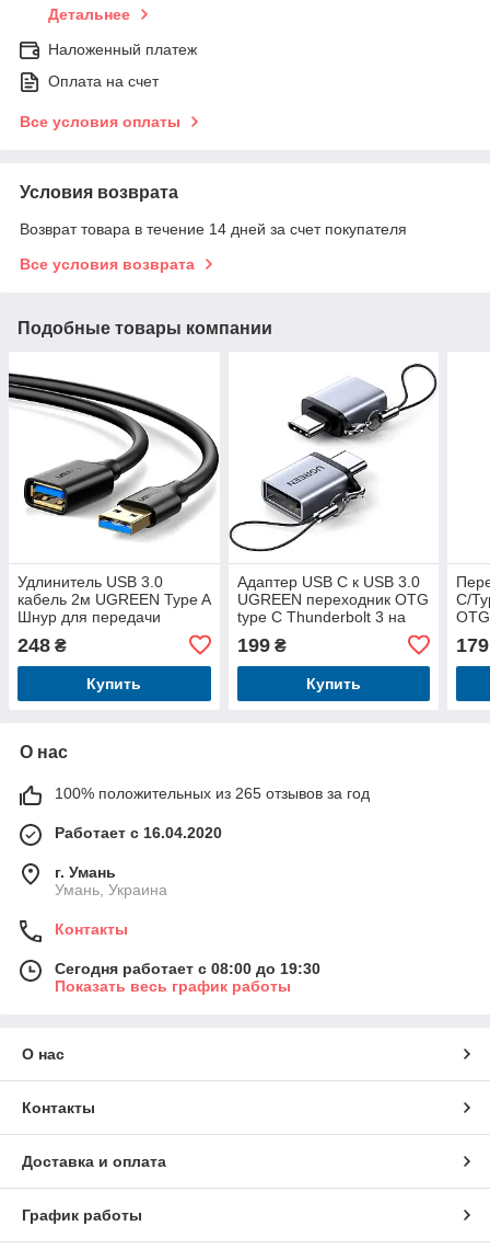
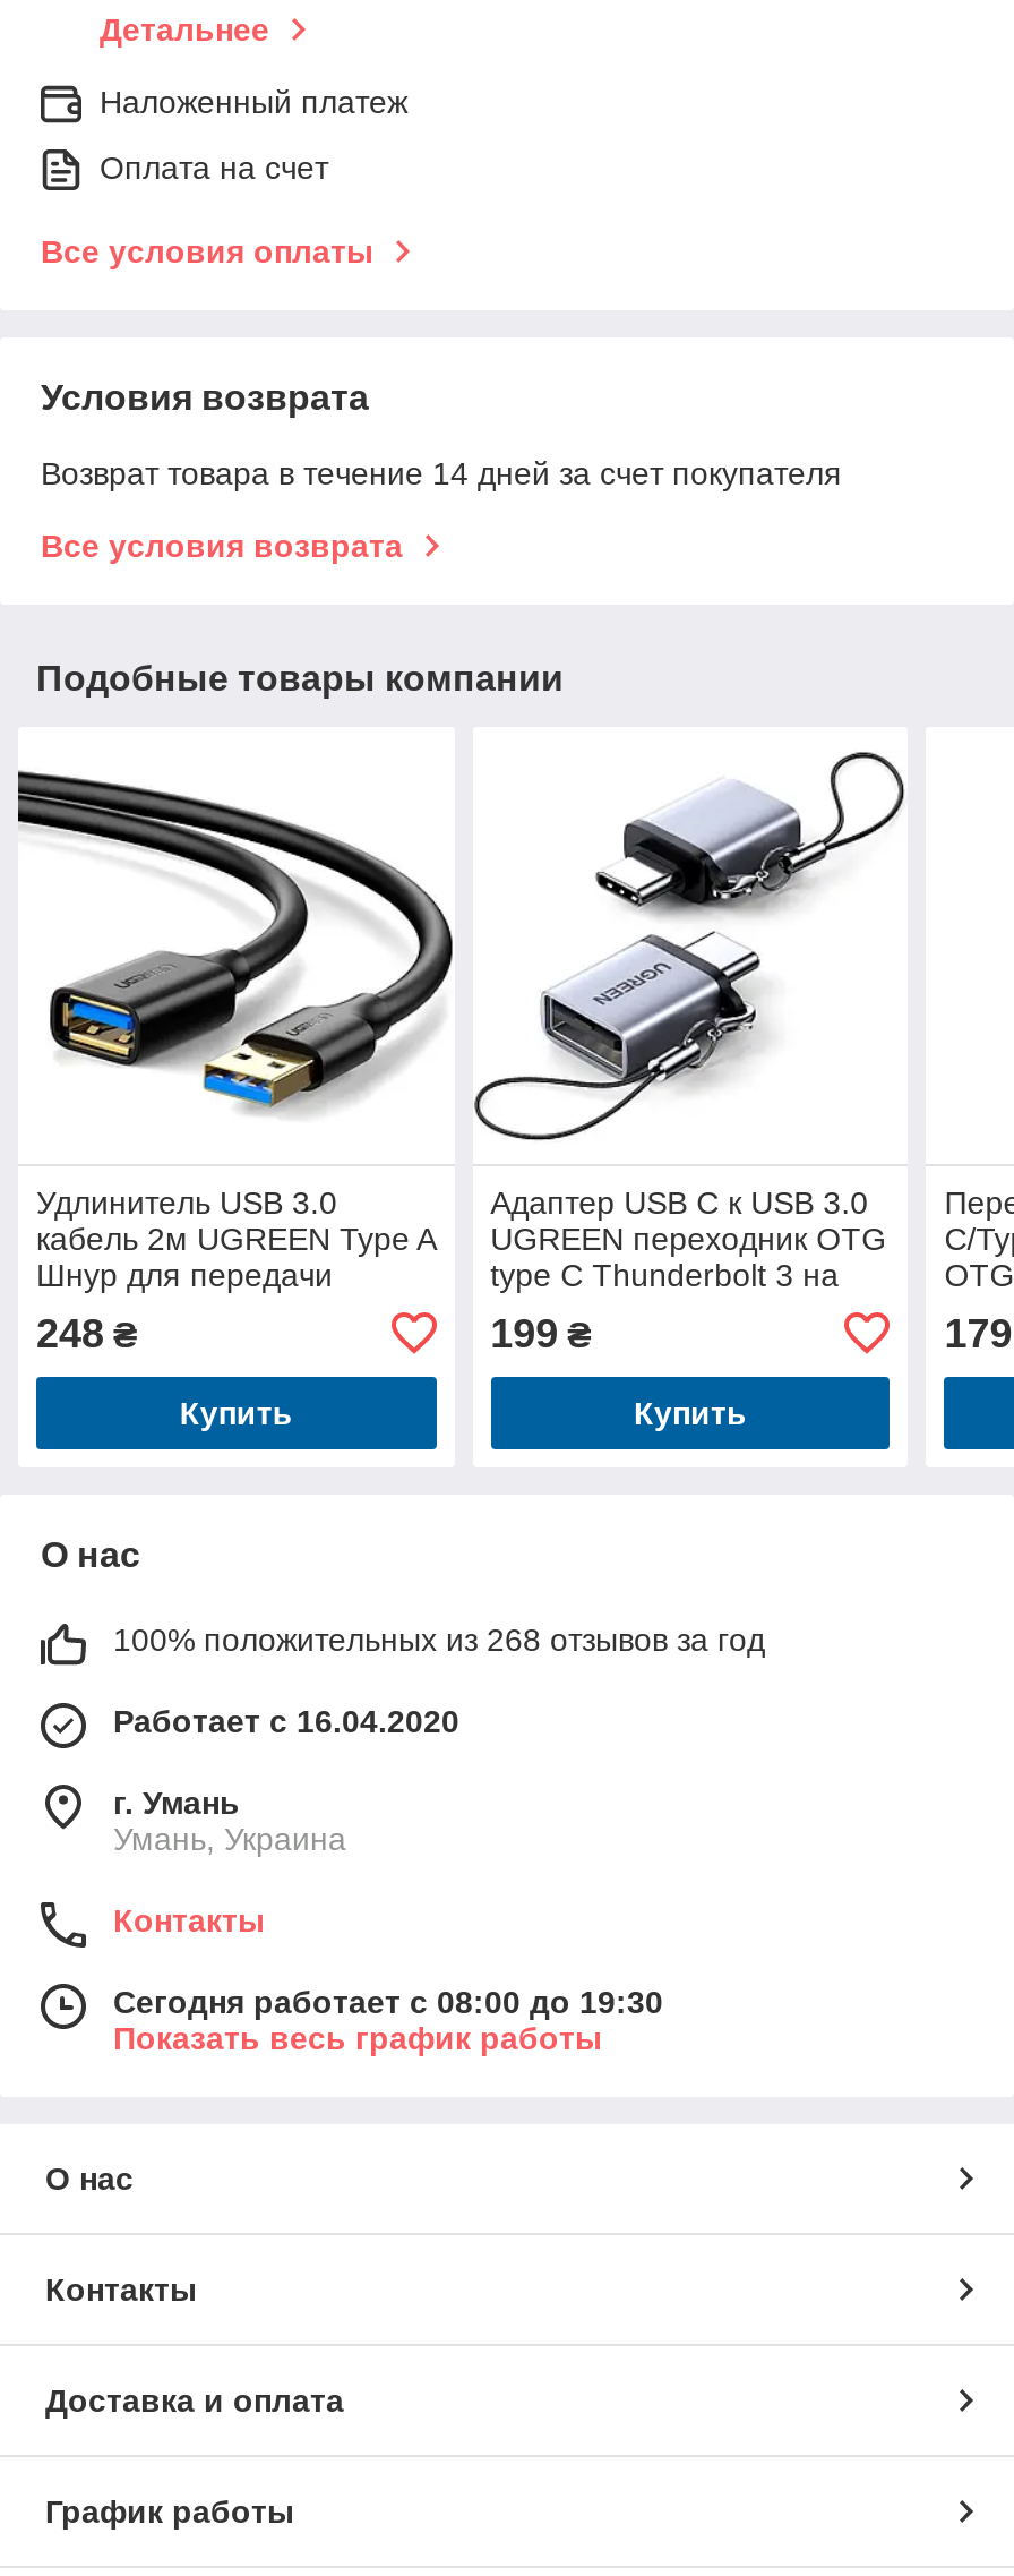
- 100% положительных из 265 отзывов за год
+ 100% положительных из 268 отзывов за год
